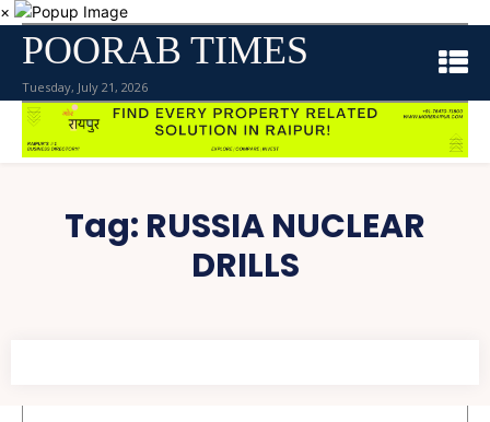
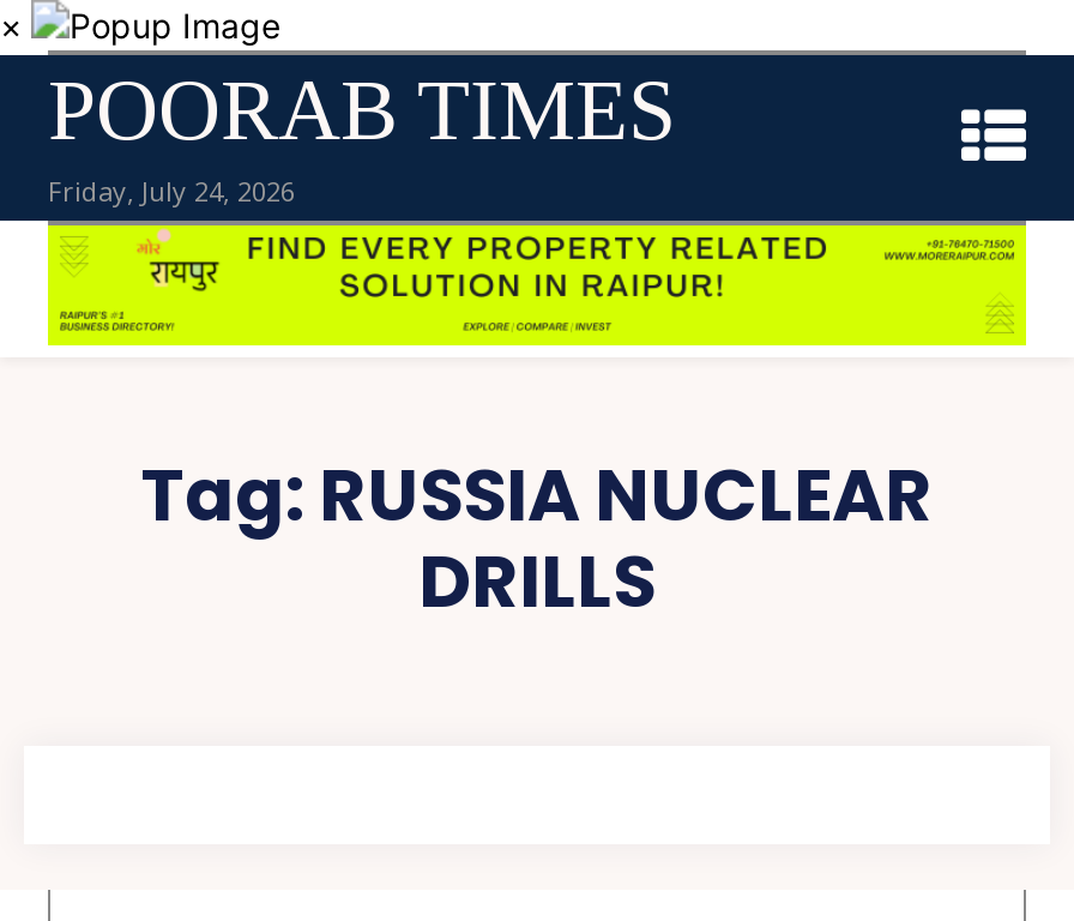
- Tuesday, July 21, 2026
+ Friday, July 24, 2026
